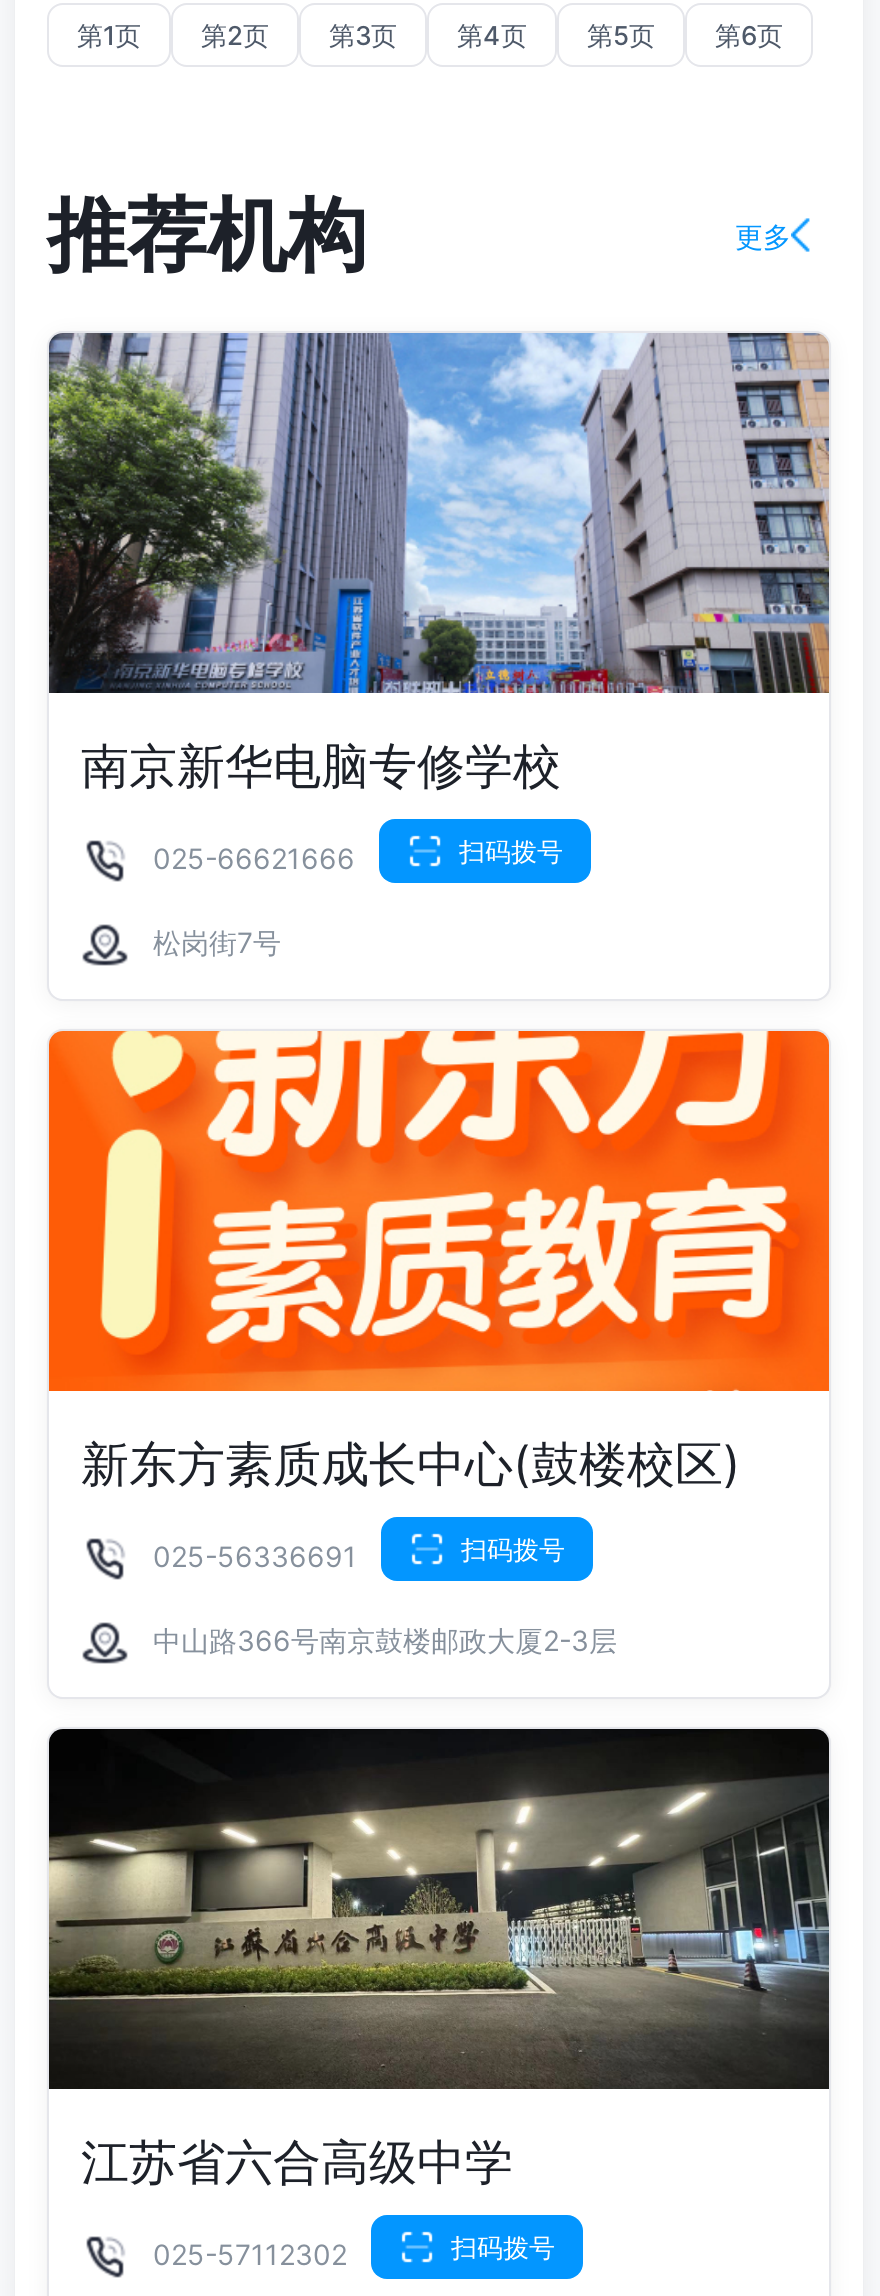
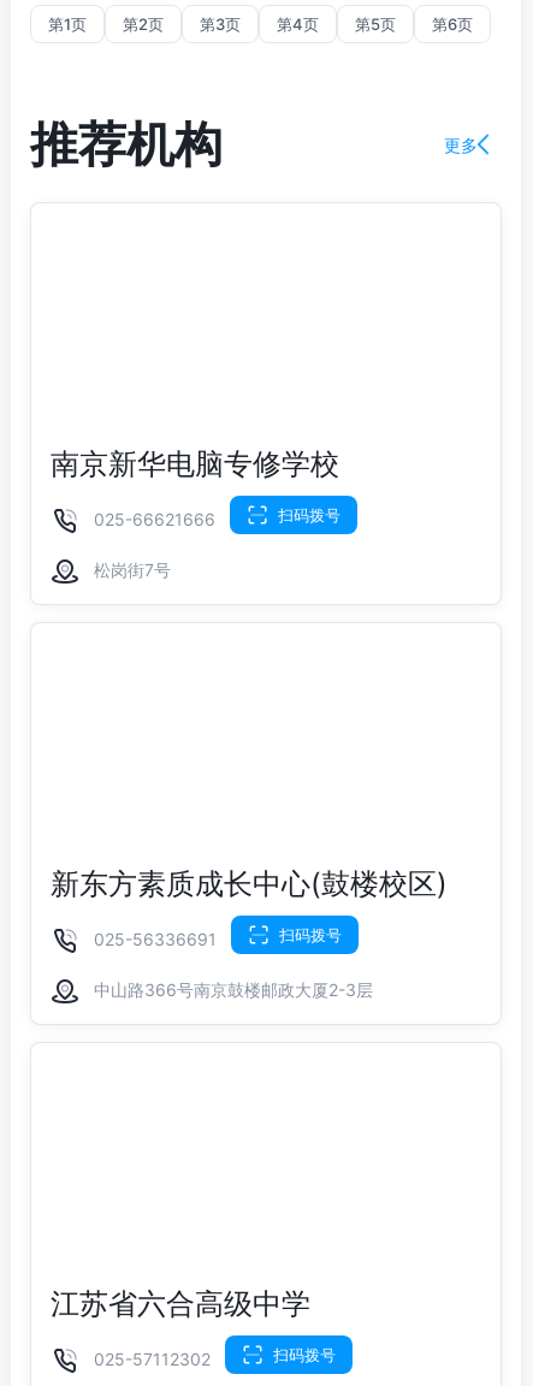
- [image]

- [image]

- [image]
